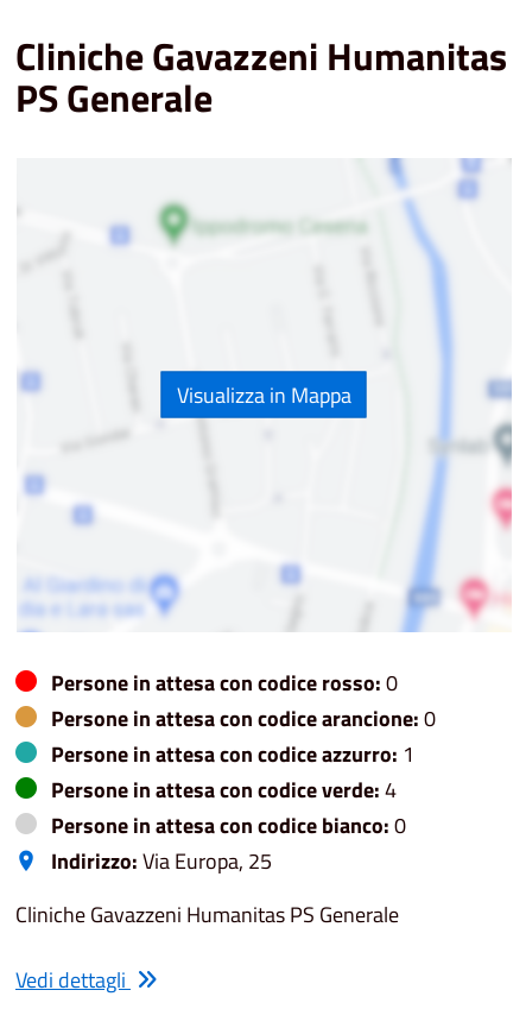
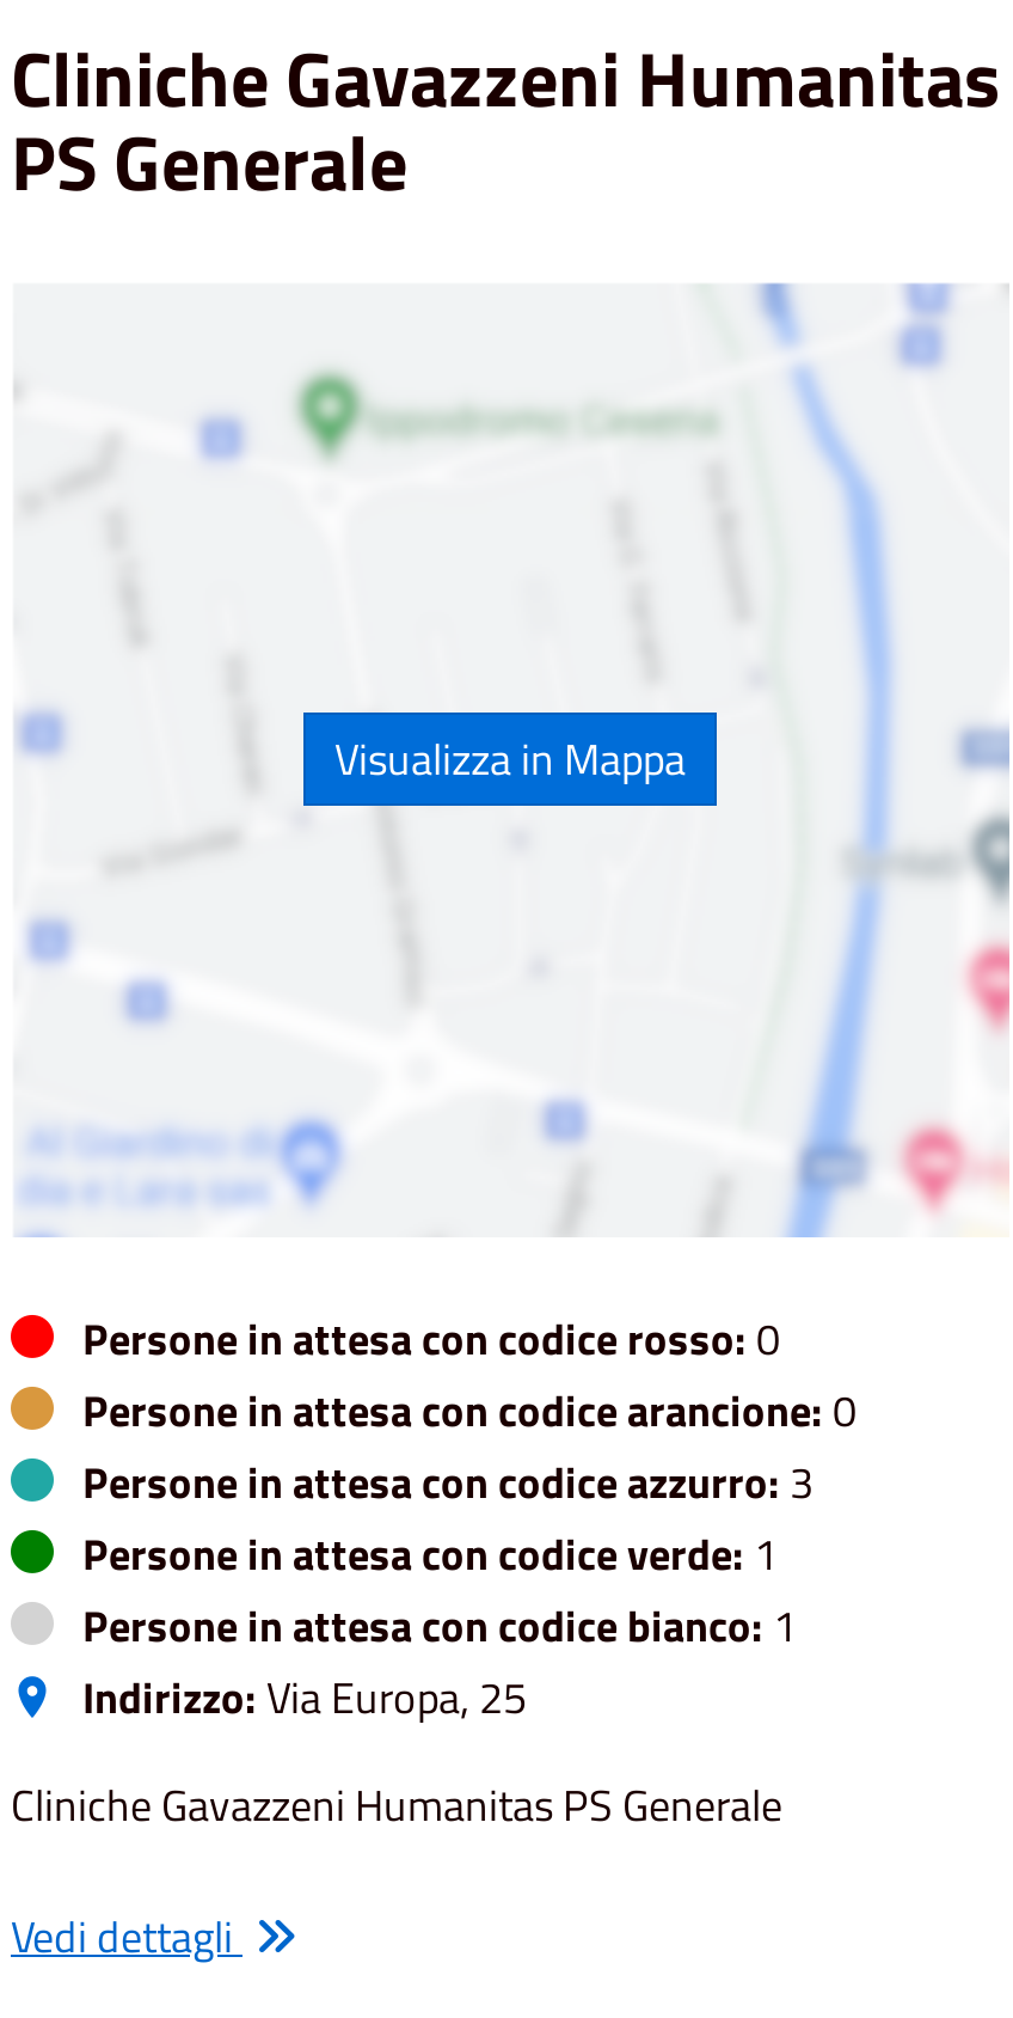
- Persone in attesa con codice azzurro: 1
+ Persone in attesa con codice azzurro: 3

- Persone in attesa con codice verde: 4
+ Persone in attesa con codice verde: 1

- Persone in attesa con codice bianco: 0
+ Persone in attesa con codice bianco: 1
